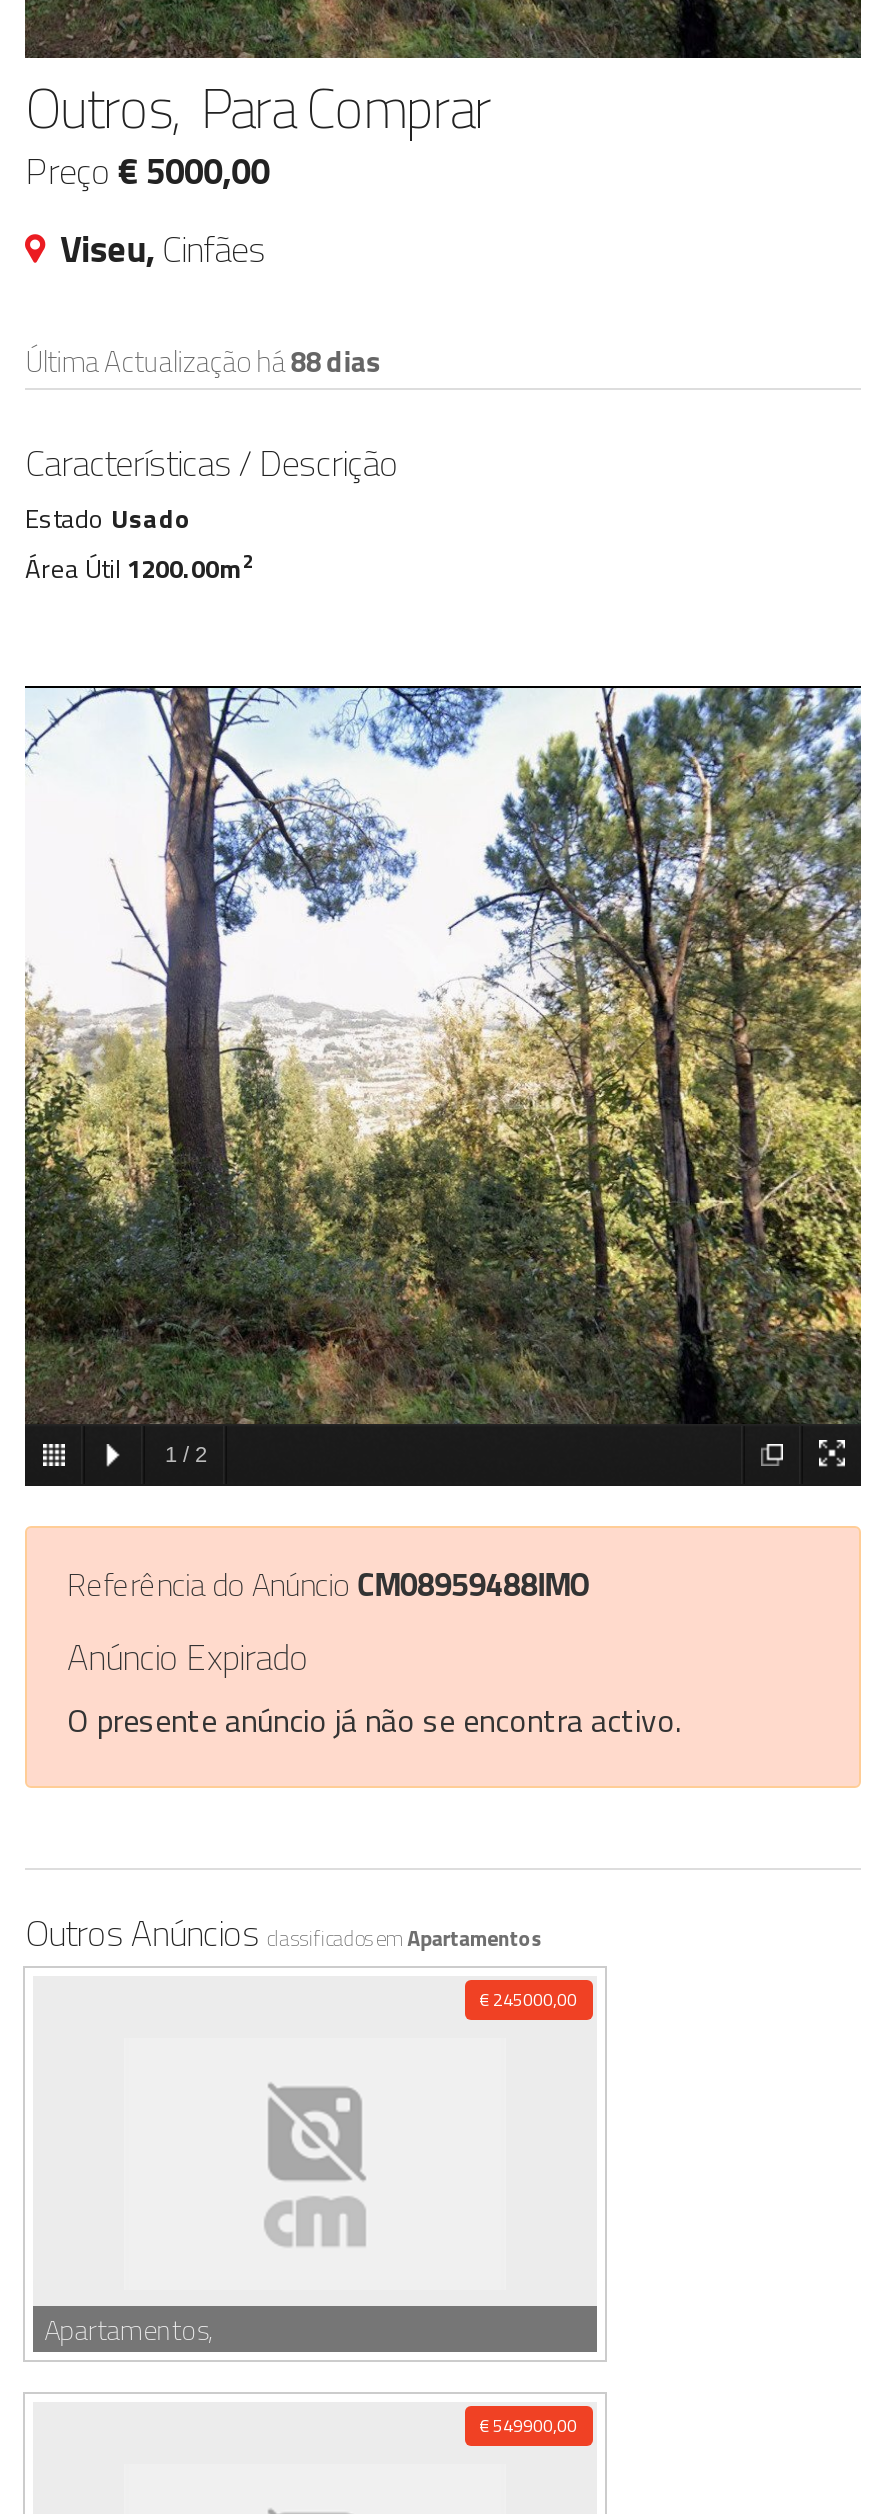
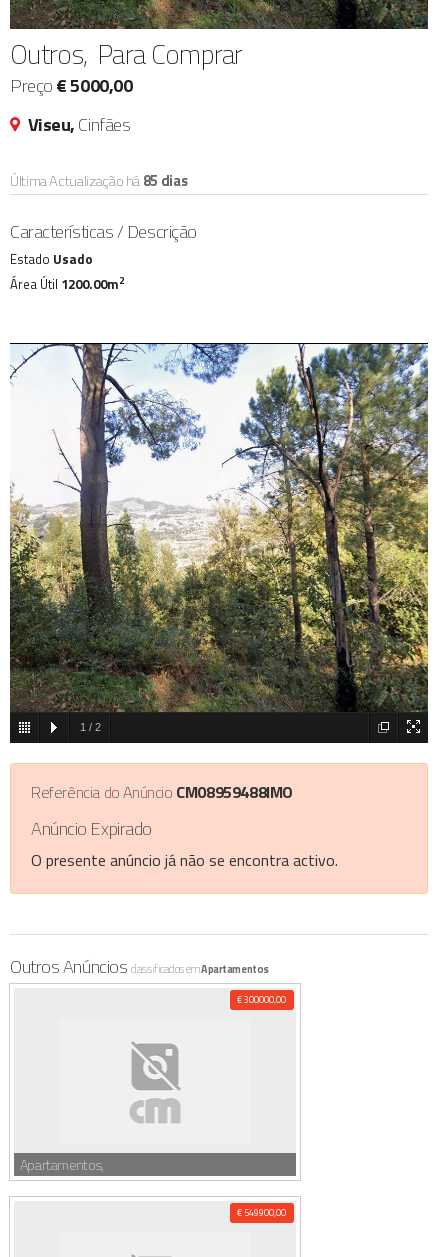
- Última Actualização há88 dias
+ Última Actualização há85 dias

- € 245000,00
+ € 300000,00
